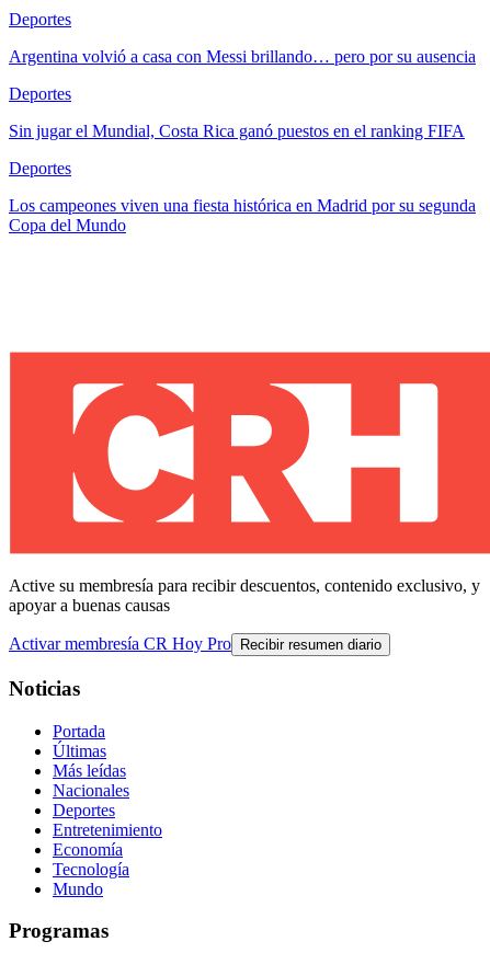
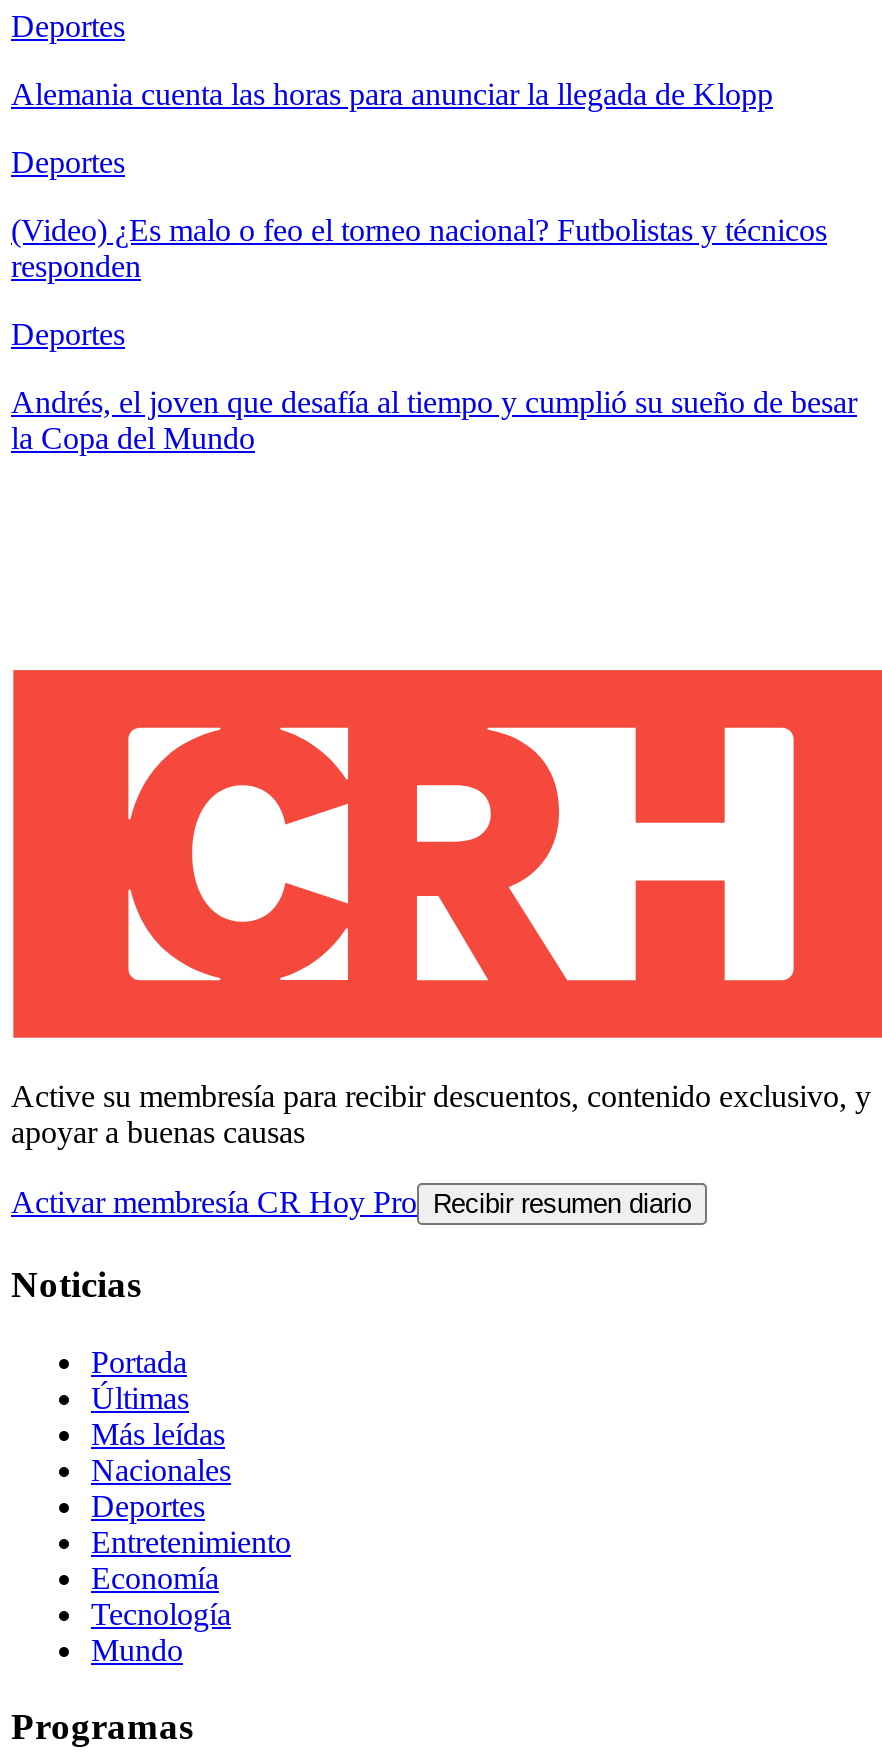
- Argentina volvió a casa con Messi brillando… pero por su ausencia
+ Alemania cuenta las horas para anunciar la llegada de Klopp

- Sin jugar el Mundial, Costa Rica ganó puestos en el ranking FIFA
+ (Video) ¿Es malo o feo el torneo nacional? Futbolistas y técnicos
+ responden

- Los campeones viven una fiesta histórica en Madrid por su segunda
- Copa del Mundo
+ Andrés, el joven que desafía al tiempo y cumplió su sueño de besar
+ la Copa del Mundo
